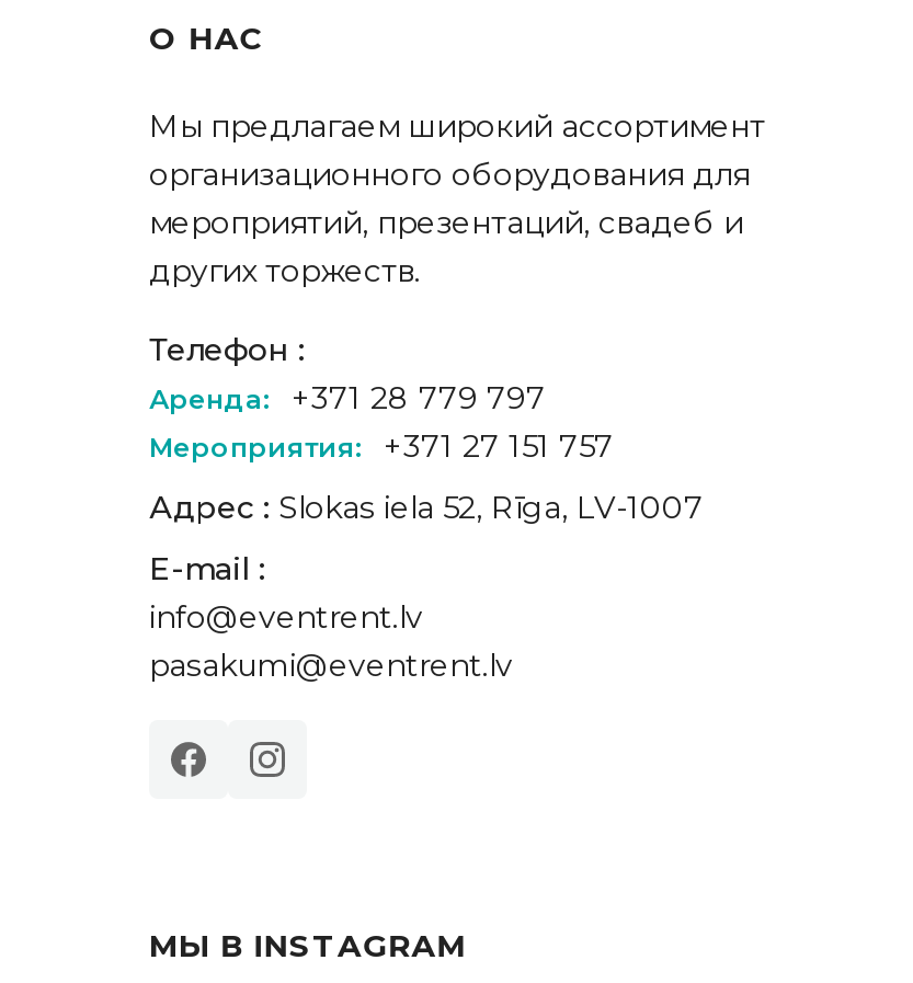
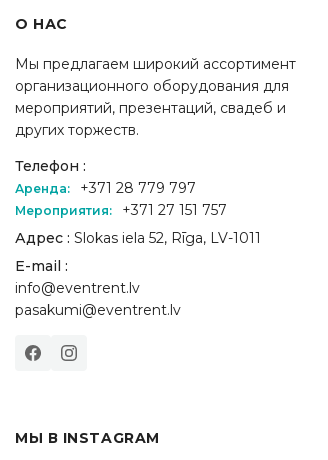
- Адрес : Slokas iela 52, Rīga, LV-1007
+ Адрес : Slokas iela 52, Rīga, LV-1011
